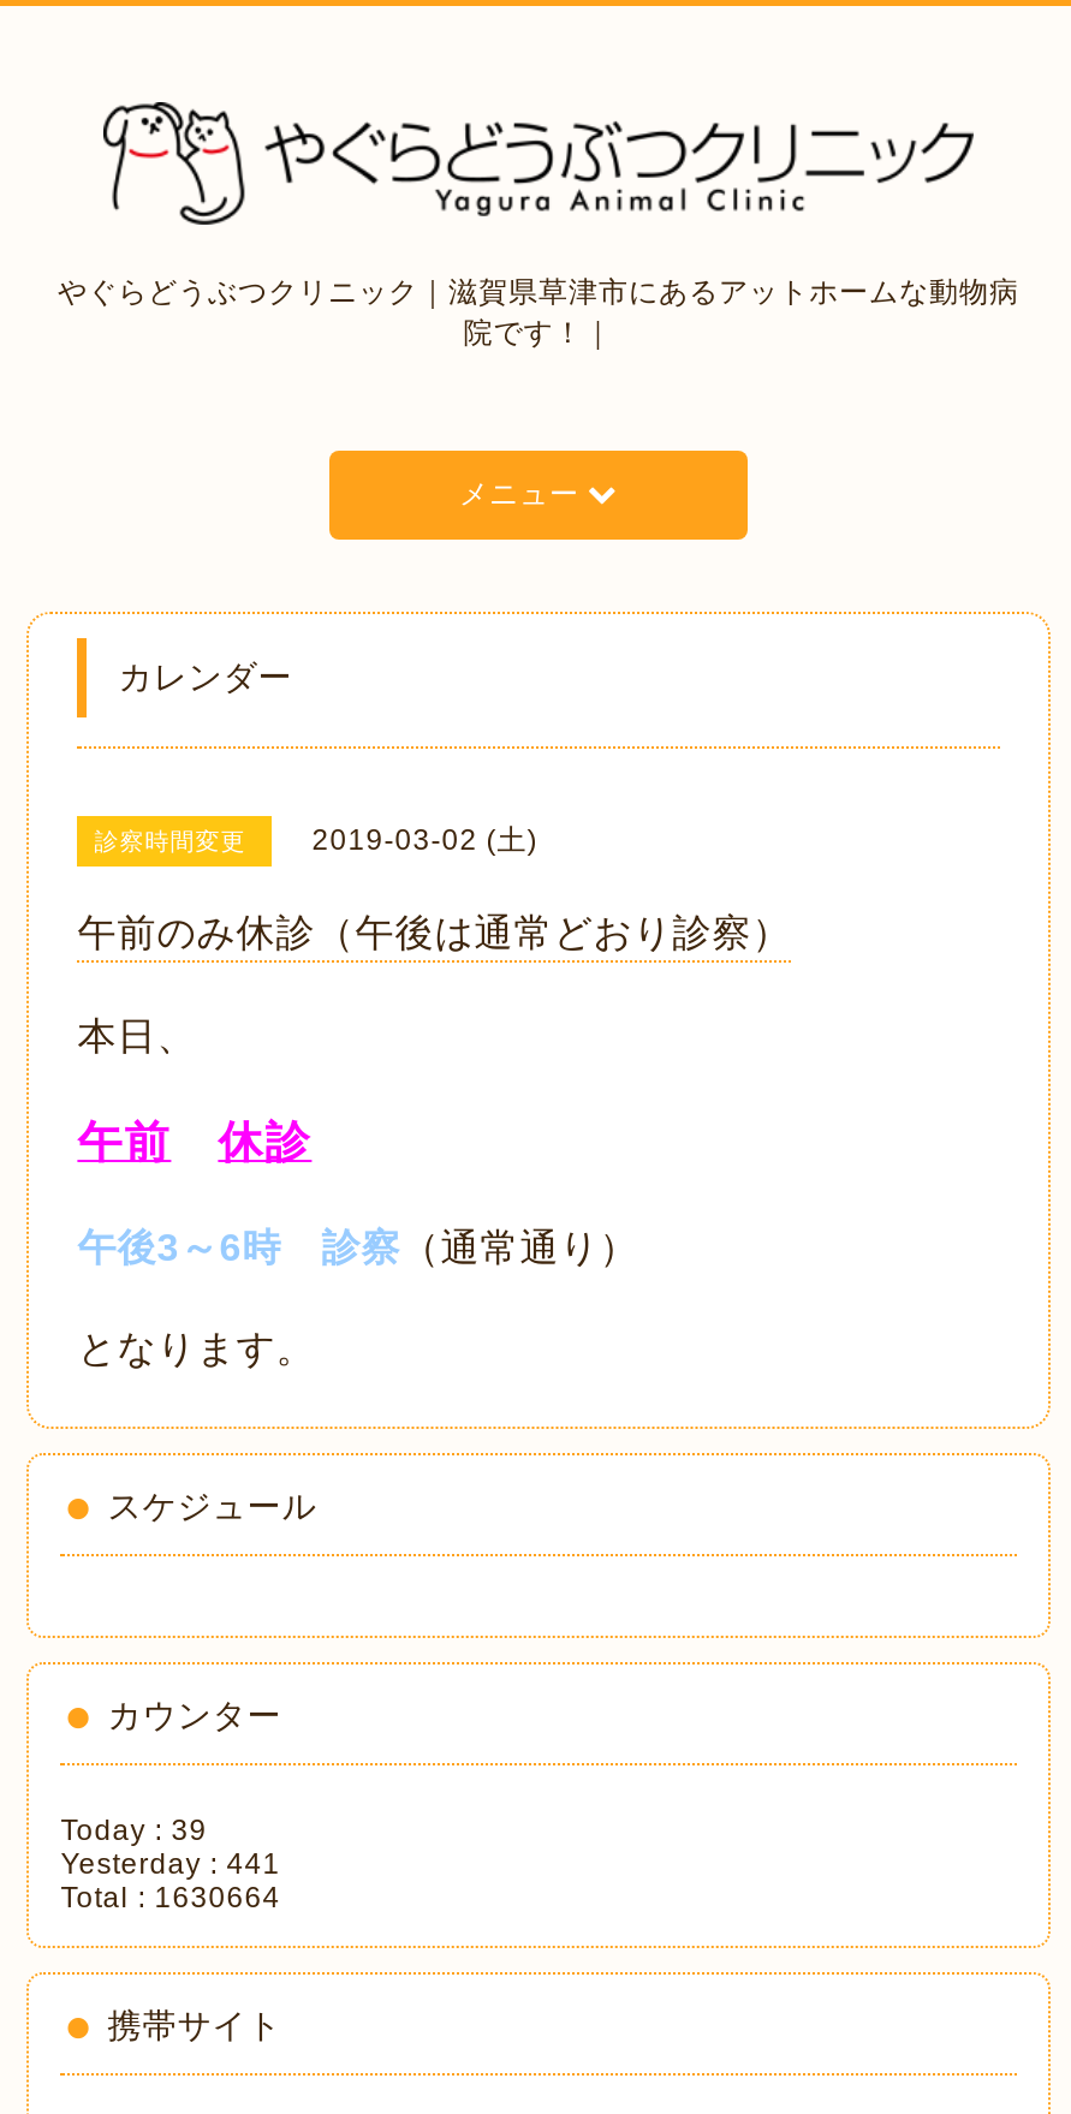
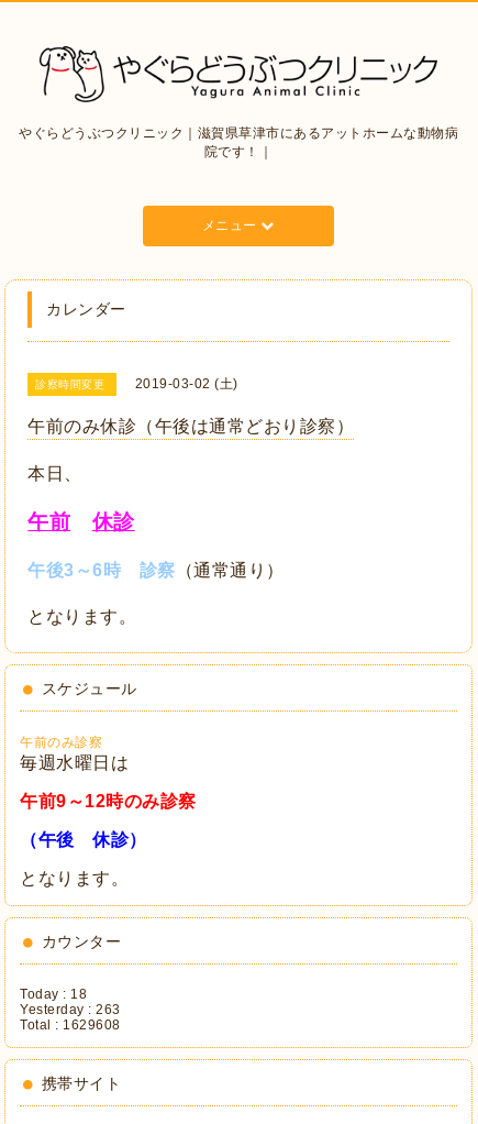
+ 午前のみ診察
+ 毎週水曜日は
+ 午前9～12時のみ診察
+ （午後 休診）
+ となります。

- Today : 39
+ Today : 18

- Yesterday : 441
+ Yesterday : 263

- Total : 1630664
+ Total : 1629608
